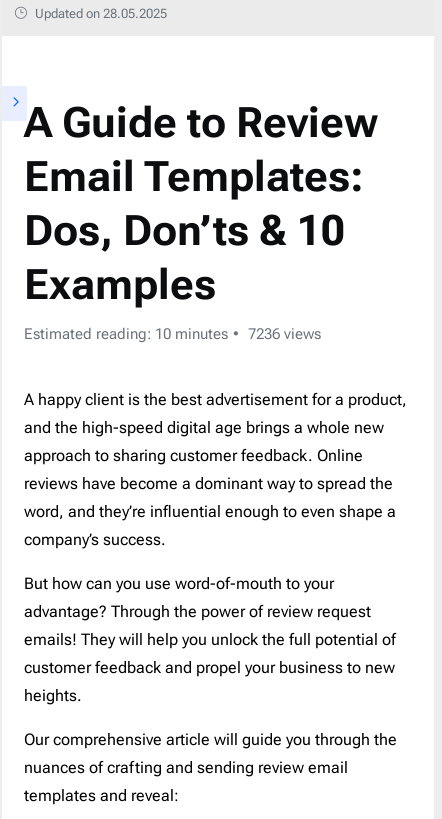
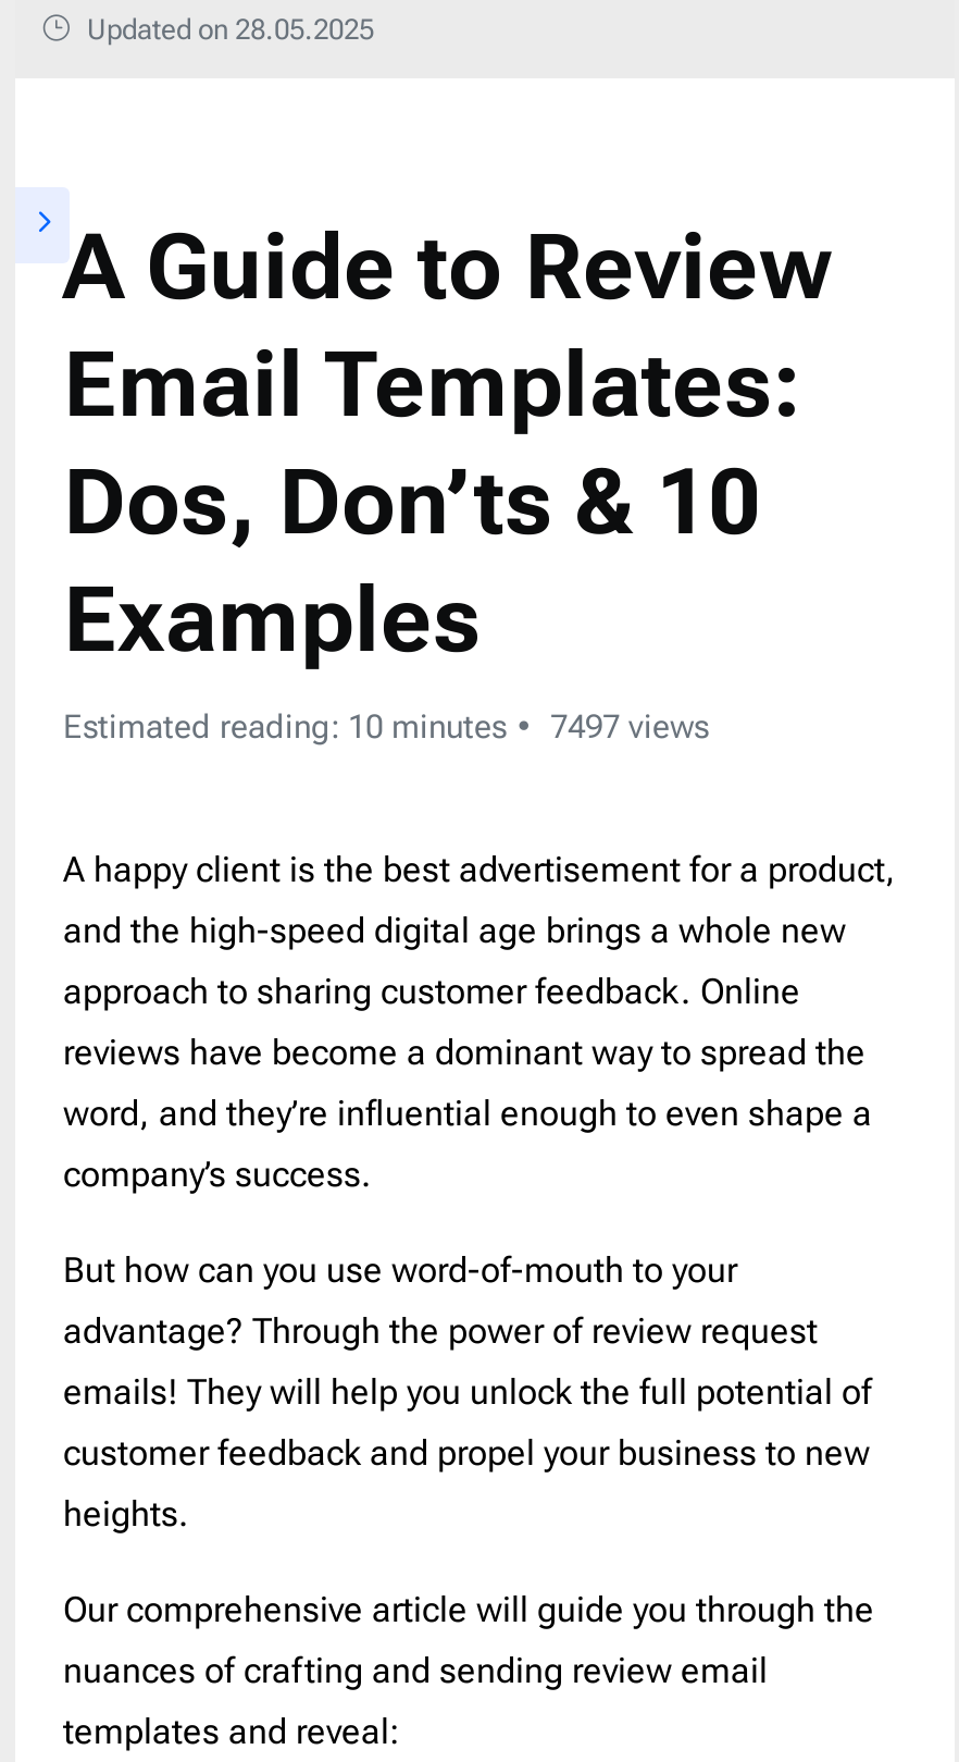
- Estimated reading: 10 minutes 7236 views
+ Estimated reading: 10 minutes 7497 views
